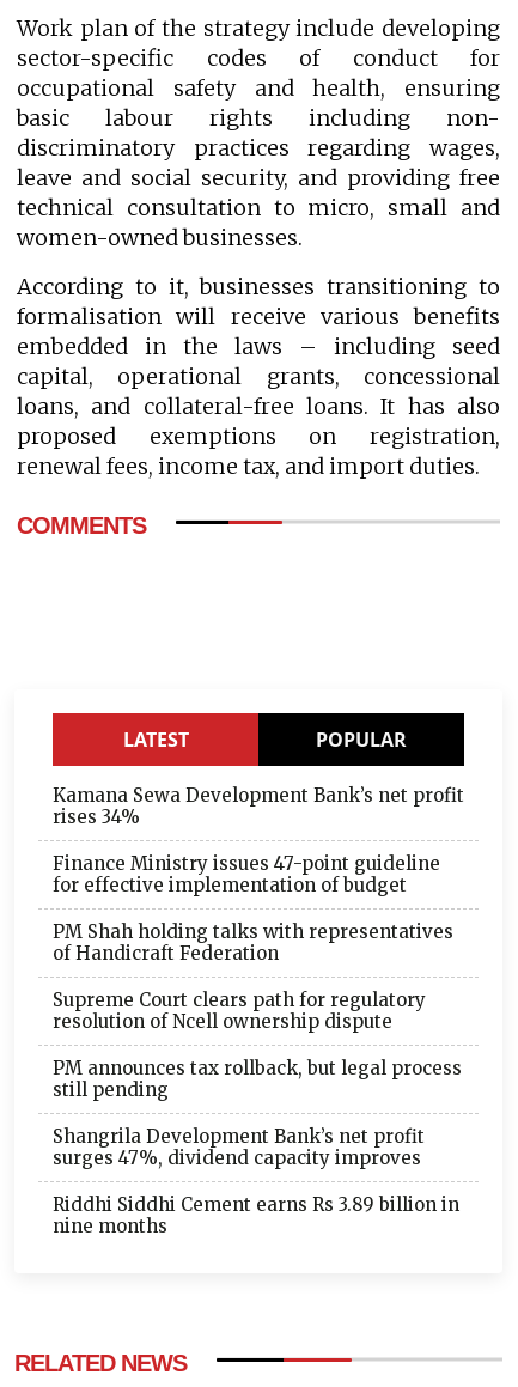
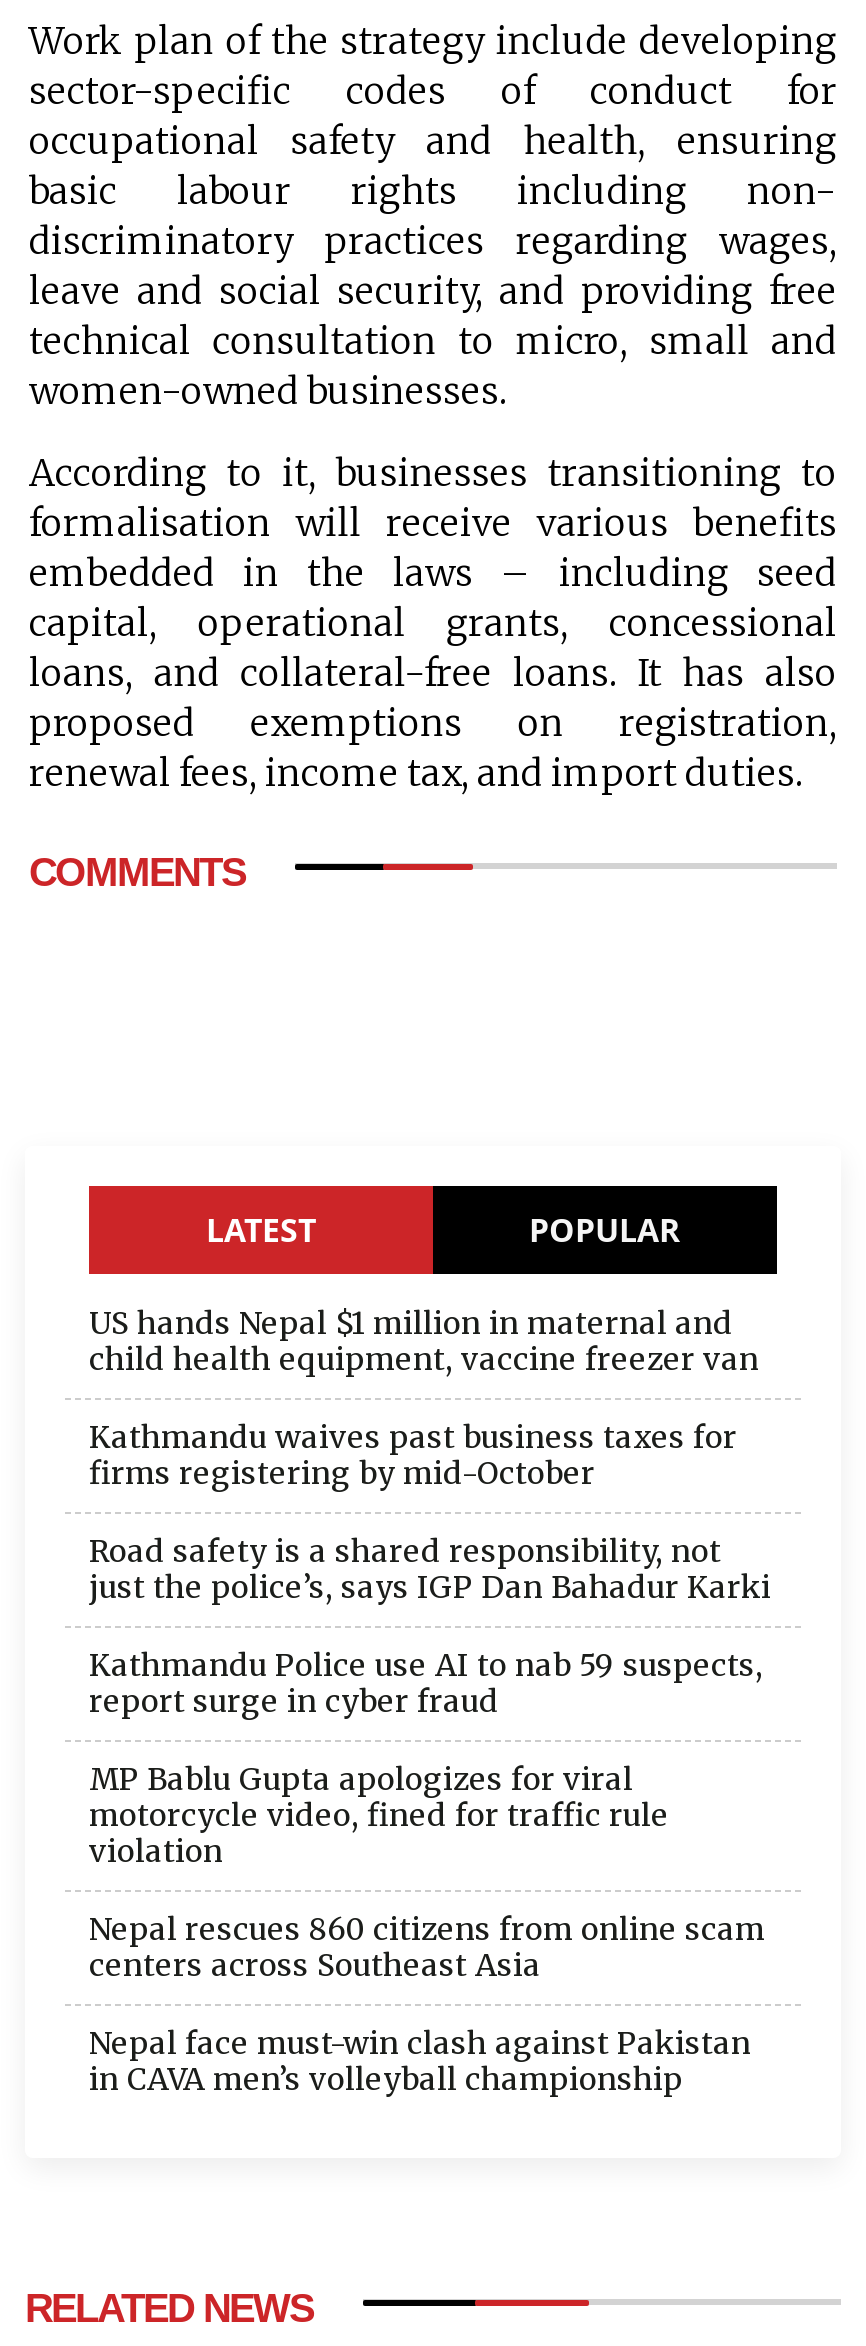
- Kamana Sewa Development Bank’s net profit
- rises 34%
+ US hands Nepal $1 million in maternal and
+ child health equipment, vaccine freezer van

- Finance Ministry issues 47-point guideline
- for effective implementation of budget
+ Kathmandu waives past business taxes for
+ firms registering by mid-October

- PM Shah holding talks with representatives
- of Handicraft Federation
+ Road safety is a shared responsibility, not
+ just the police’s, says IGP Dan Bahadur Karki

- Supreme Court clears path for regulatory
- resolution of Ncell ownership dispute
+ Kathmandu Police use AI to nab 59 suspects,
+ report surge in cyber fraud

- PM announces tax rollback, but legal process
- still pending
+ MP Bablu Gupta apologizes for viral
+ motorcycle video, fined for traffic rule
+ violation

- Shangrila Development Bank’s net profit
- surges 47%, dividend capacity improves
+ Nepal rescues 860 citizens from online scam
+ centers across Southeast Asia

- Riddhi Siddhi Cement earns Rs 3.89 billion in
- nine months
+ Nepal face must-win clash against Pakistan
+ in CAVA men’s volleyball championship
